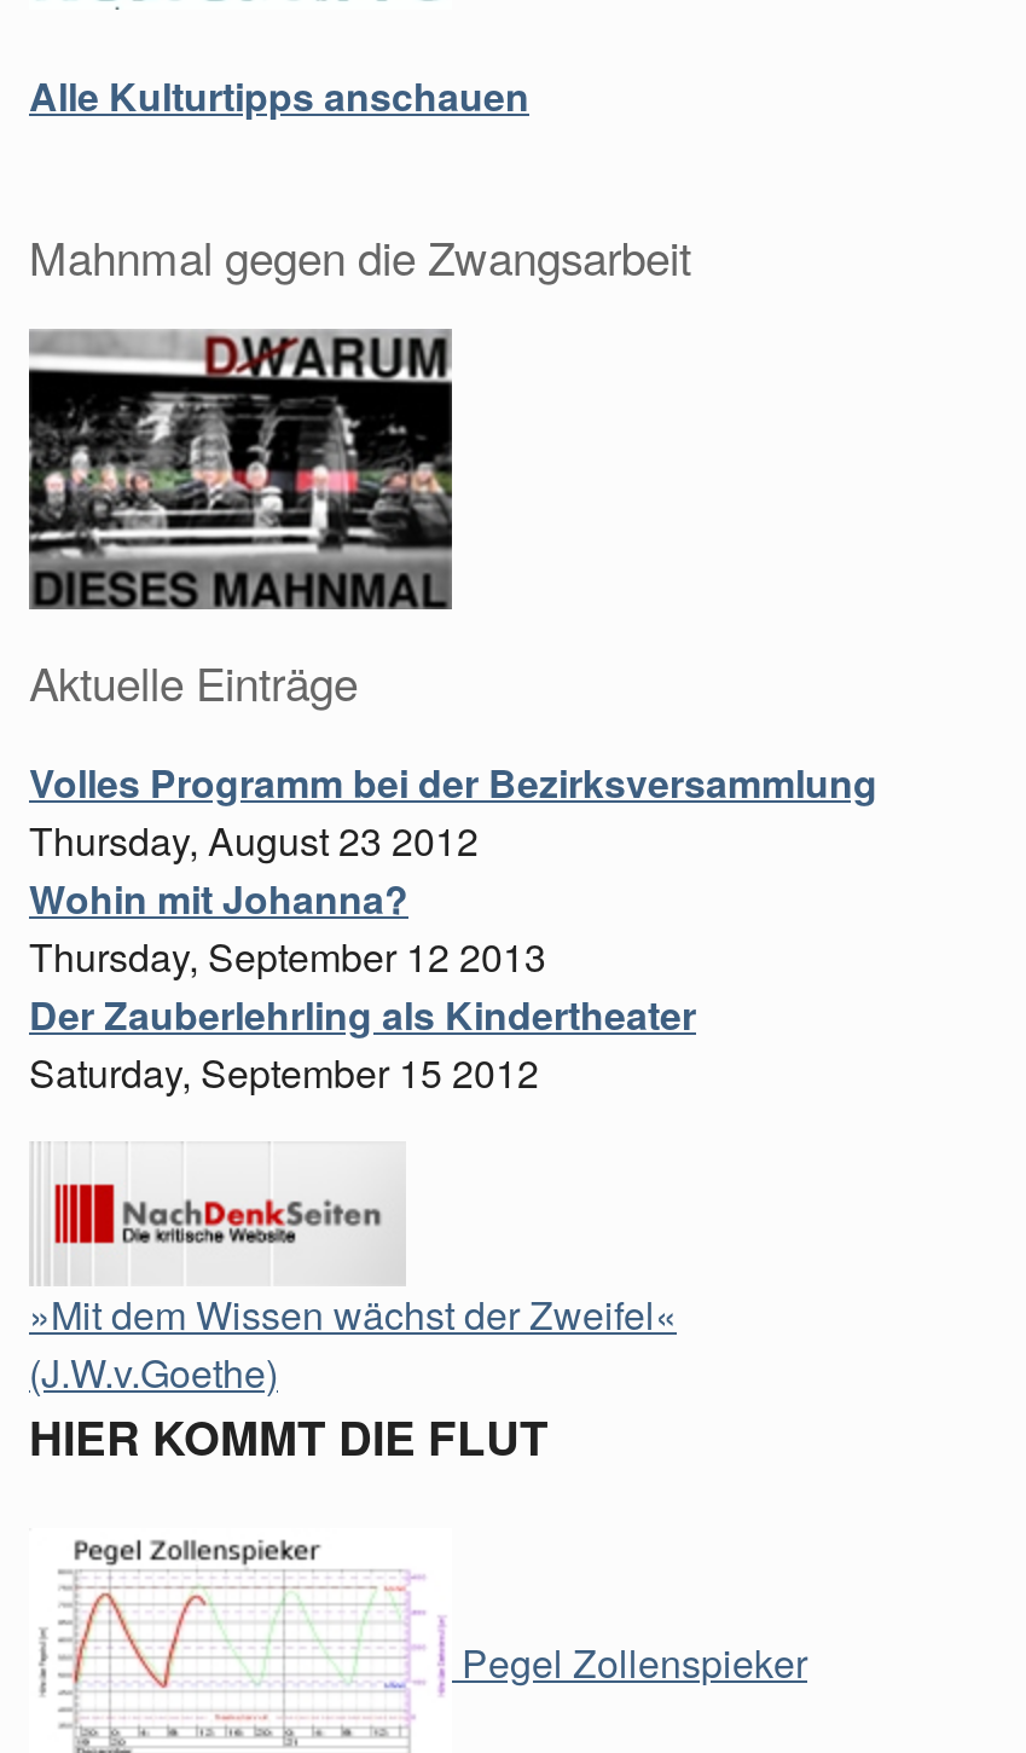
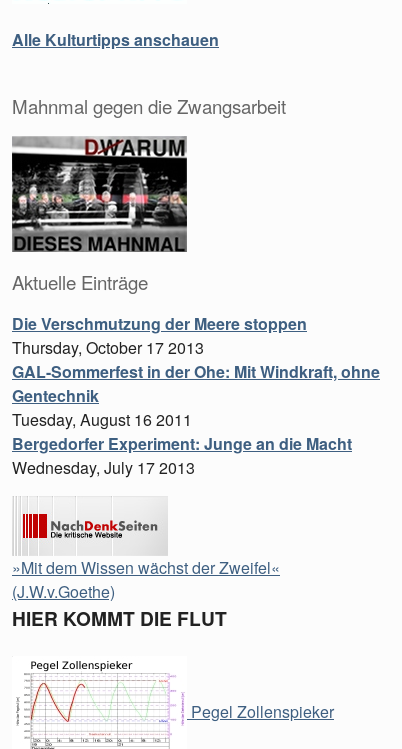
- Volles Programm bei der Bezirksversammlung
- Thursday, August 23 2012
- Wohin mit Johanna?
- Thursday, September 12 2013
- Der Zauberlehrling als Kindertheater
- Saturday, September 15 2012
+ Die Verschmutzung der Meere stoppen
+ Thursday, October 17 2013
+ GAL-Sommerfest in der Ohe: Mit Windkraft, ohne
+ Gentechnik
+ Tuesday, August 16 2011
+ Bergedorfer Experiment: Junge an die Macht
+ Wednesday, July 17 2013
